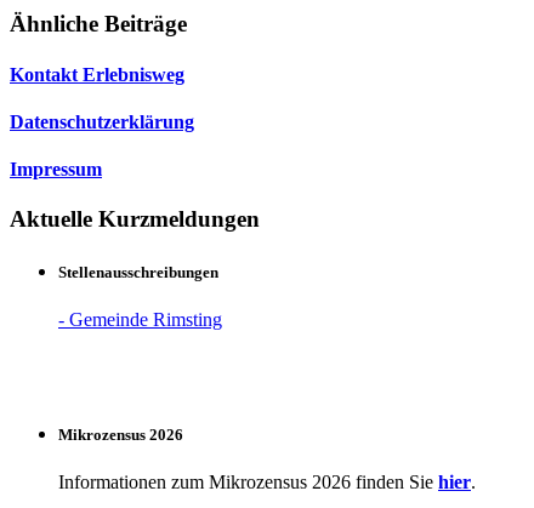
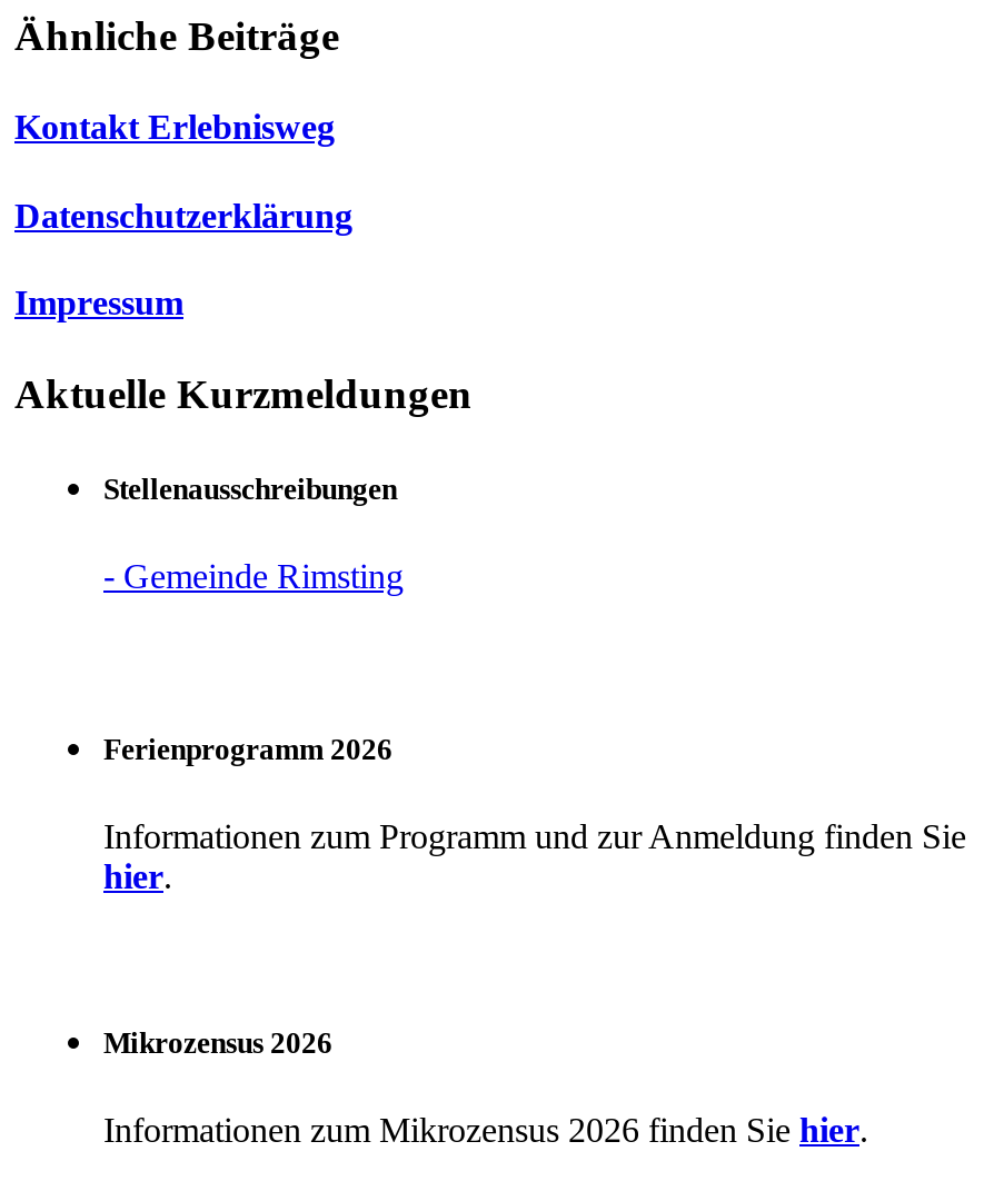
+ Ferienprogramm 2026
+ Informationen zum Programm und zur Anmeldung finden Sie
+ hier.
